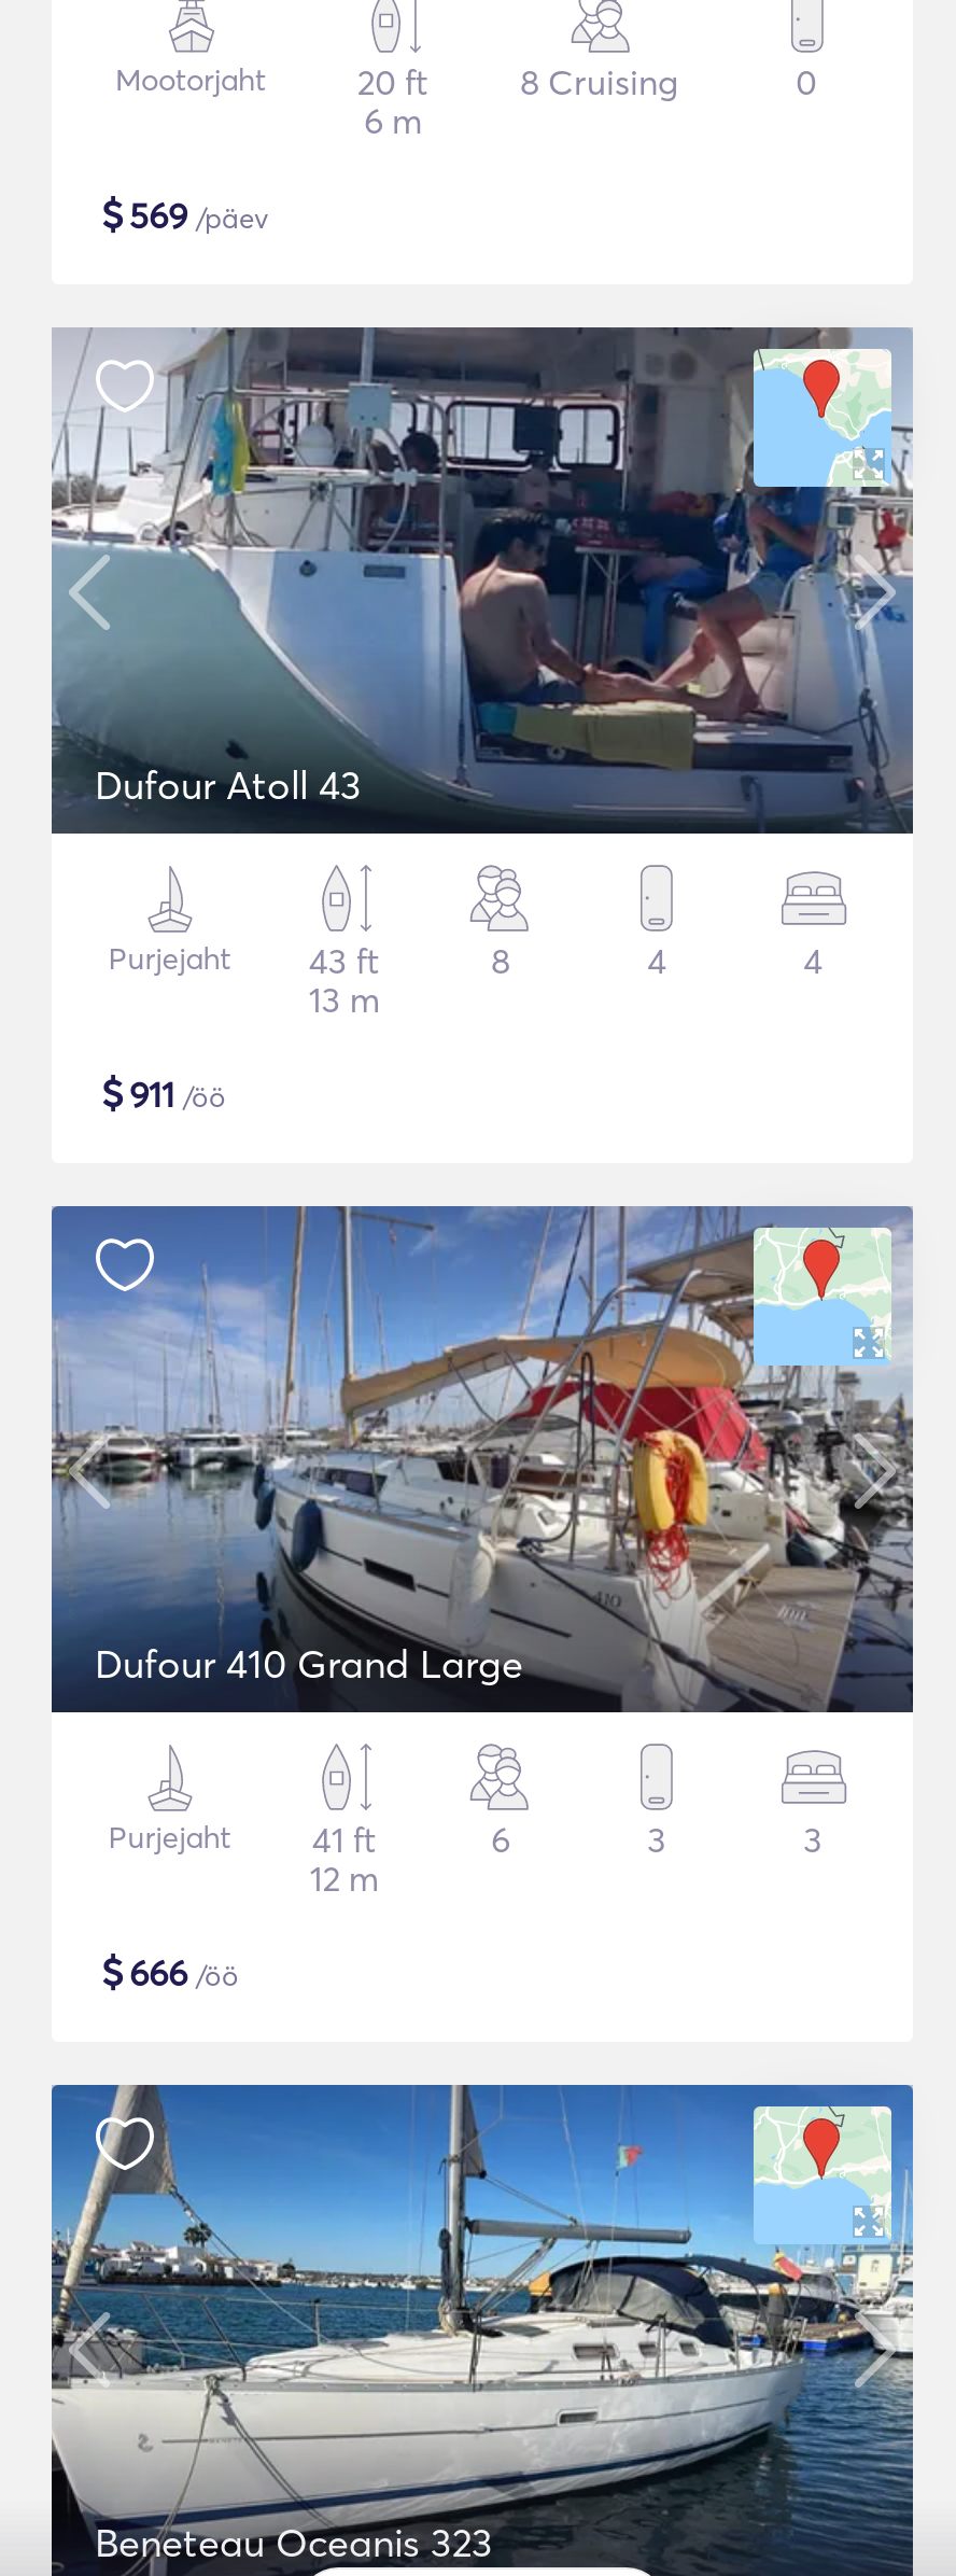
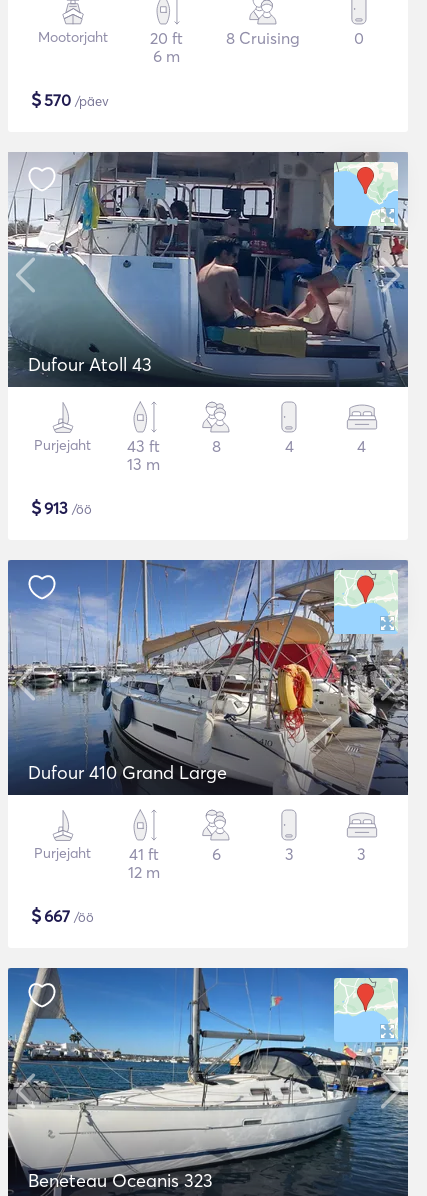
- $569 /päev
+ $570 /päev

- $911 /öö
+ $913 /öö

- $666 /öö
+ $667 /öö
